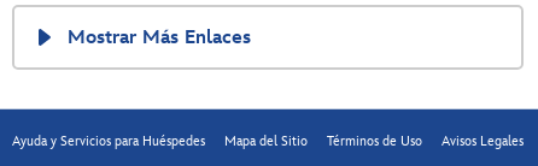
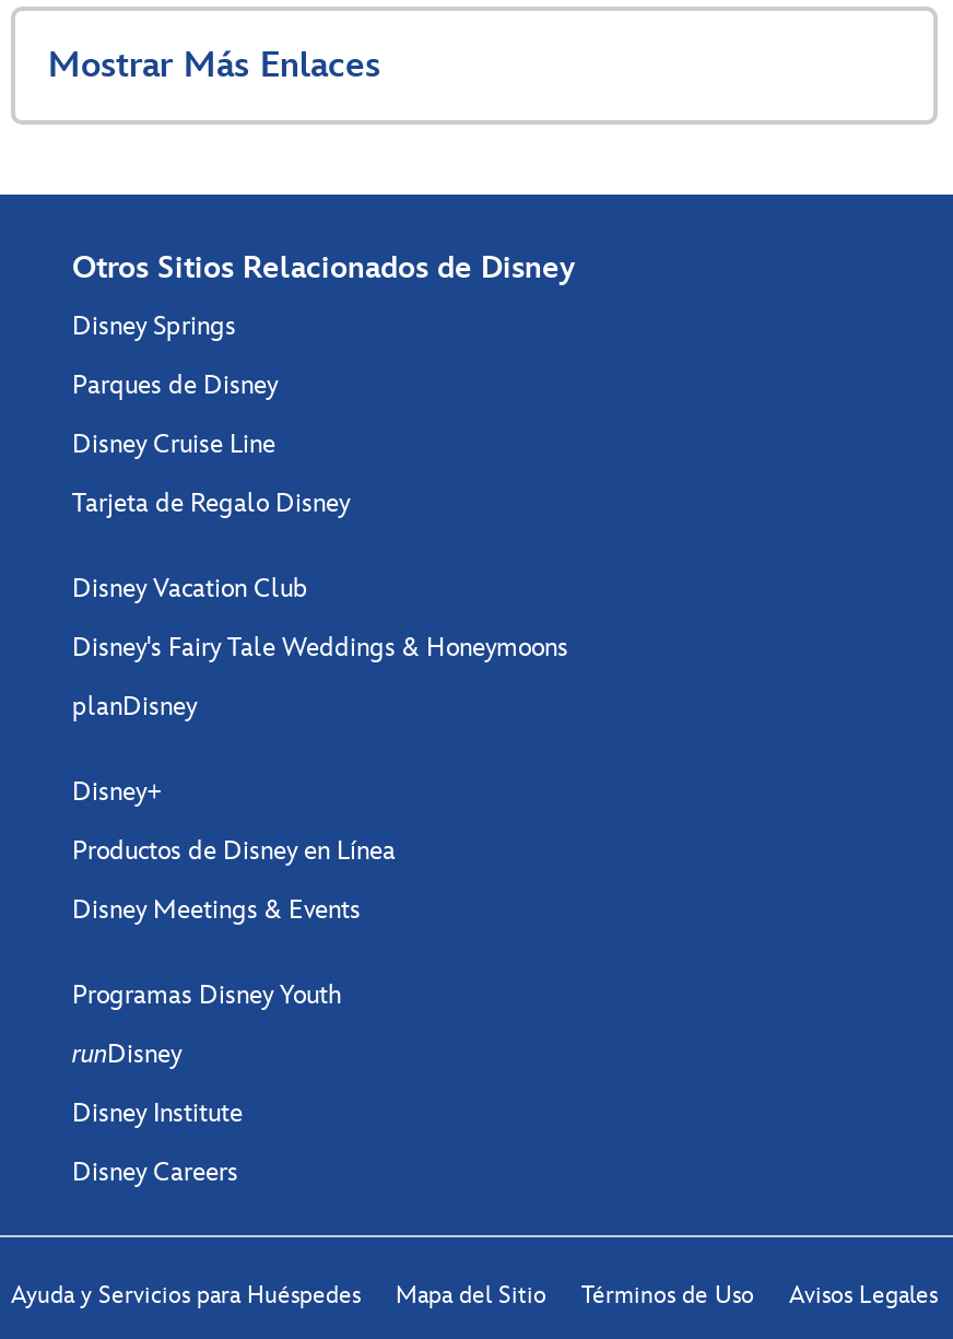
+ Otros Sitios Relacionados de Disney
+ Disney Springs
+ Parques de Disney
+ Disney Cruise Line
+ Tarjeta de Regalo Disney
+ Disney Vacation Club
+ Disney's Fairy Tale Weddings & Honeymoons
+ planDisney
+ Disney+
+ Productos de Disney en Línea
+ Disney Meetings & Events
+ Programas Disney Youth
+ runDisney
+ Disney Institute
+ Disney Careers
